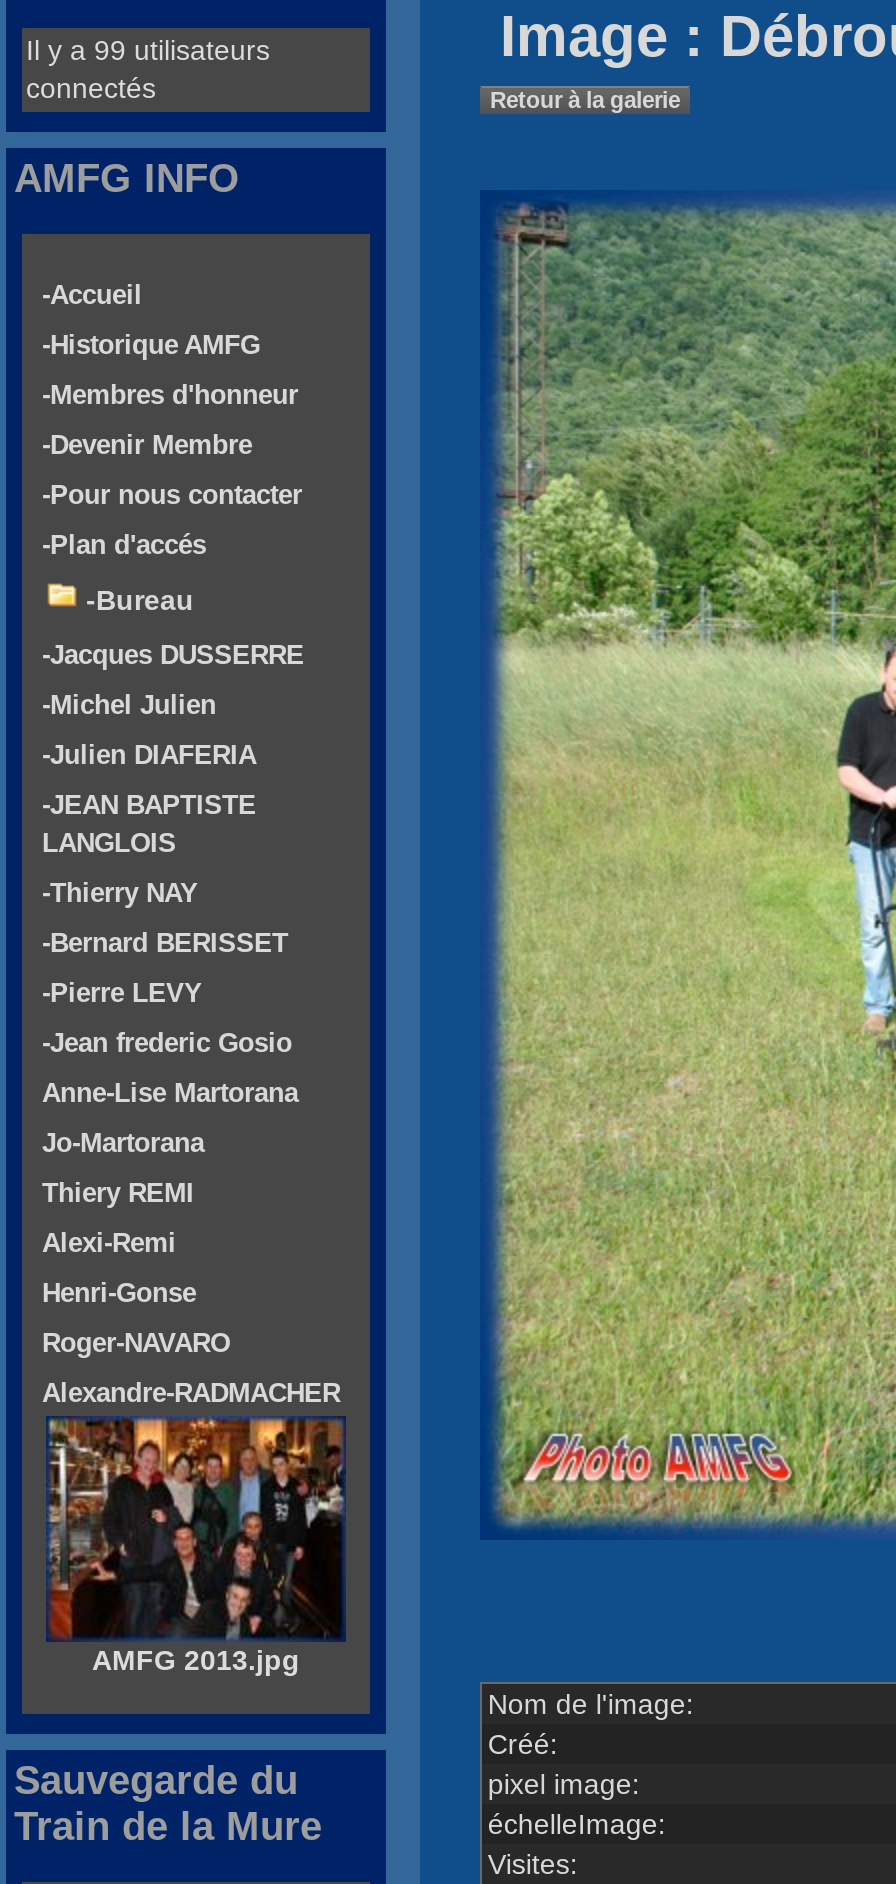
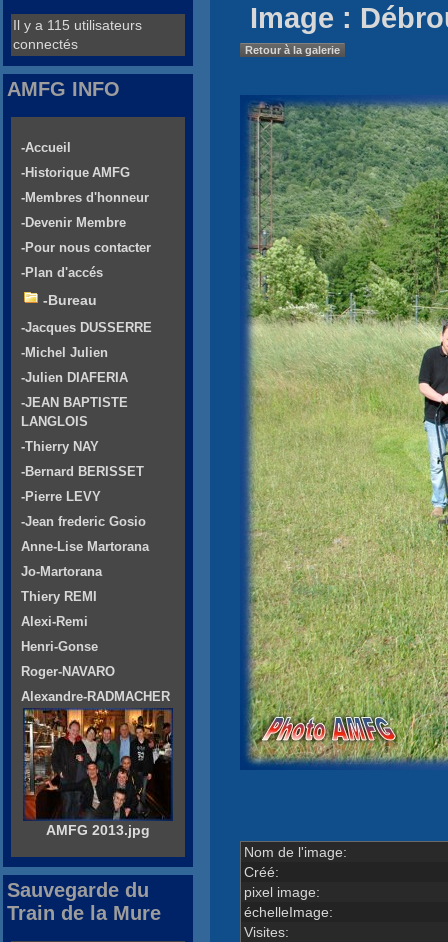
- Il y a 99 utilisateurs
+ Il y a 115 utilisateurs
